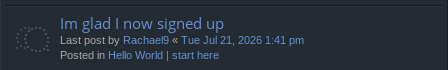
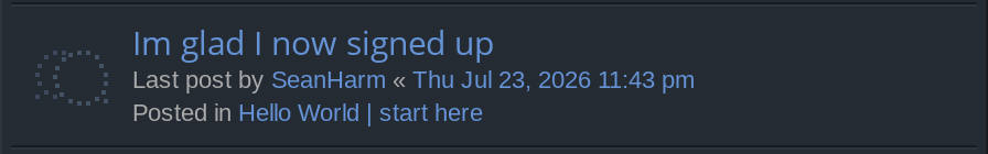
- Last post by Rachael9 «Tue Jul 21, 2026 1:41 pm
+ Last post by SeanHarm «Thu Jul 23, 2026 11:43 pm
